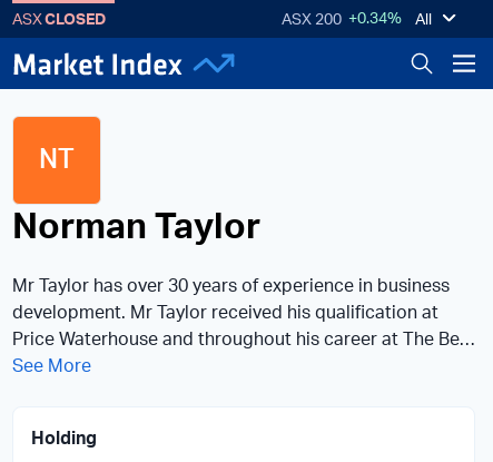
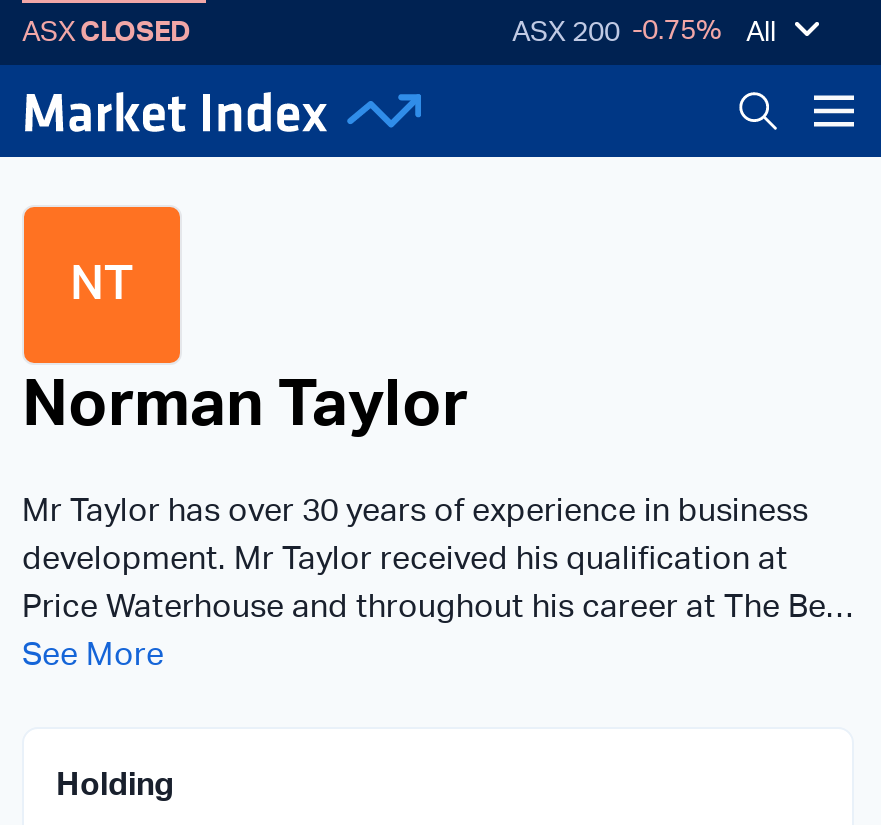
- ASX 200 +0.34% All
+ ASX 200 -0.75% All
